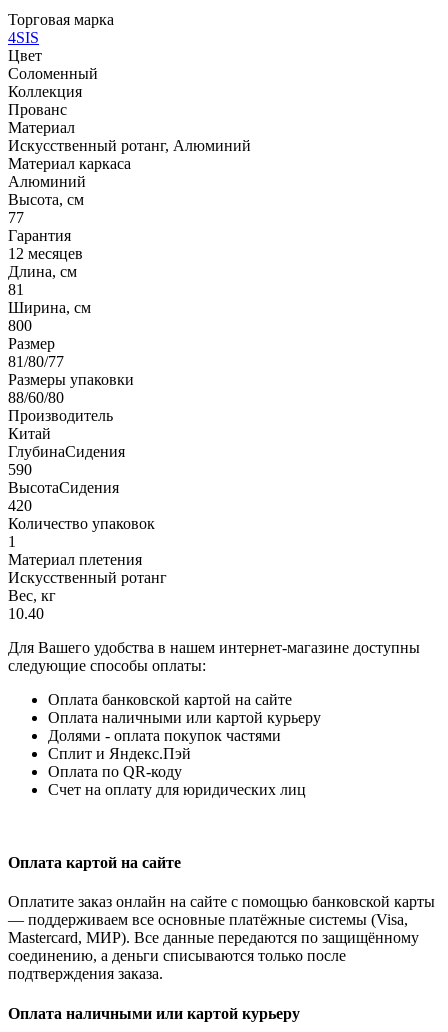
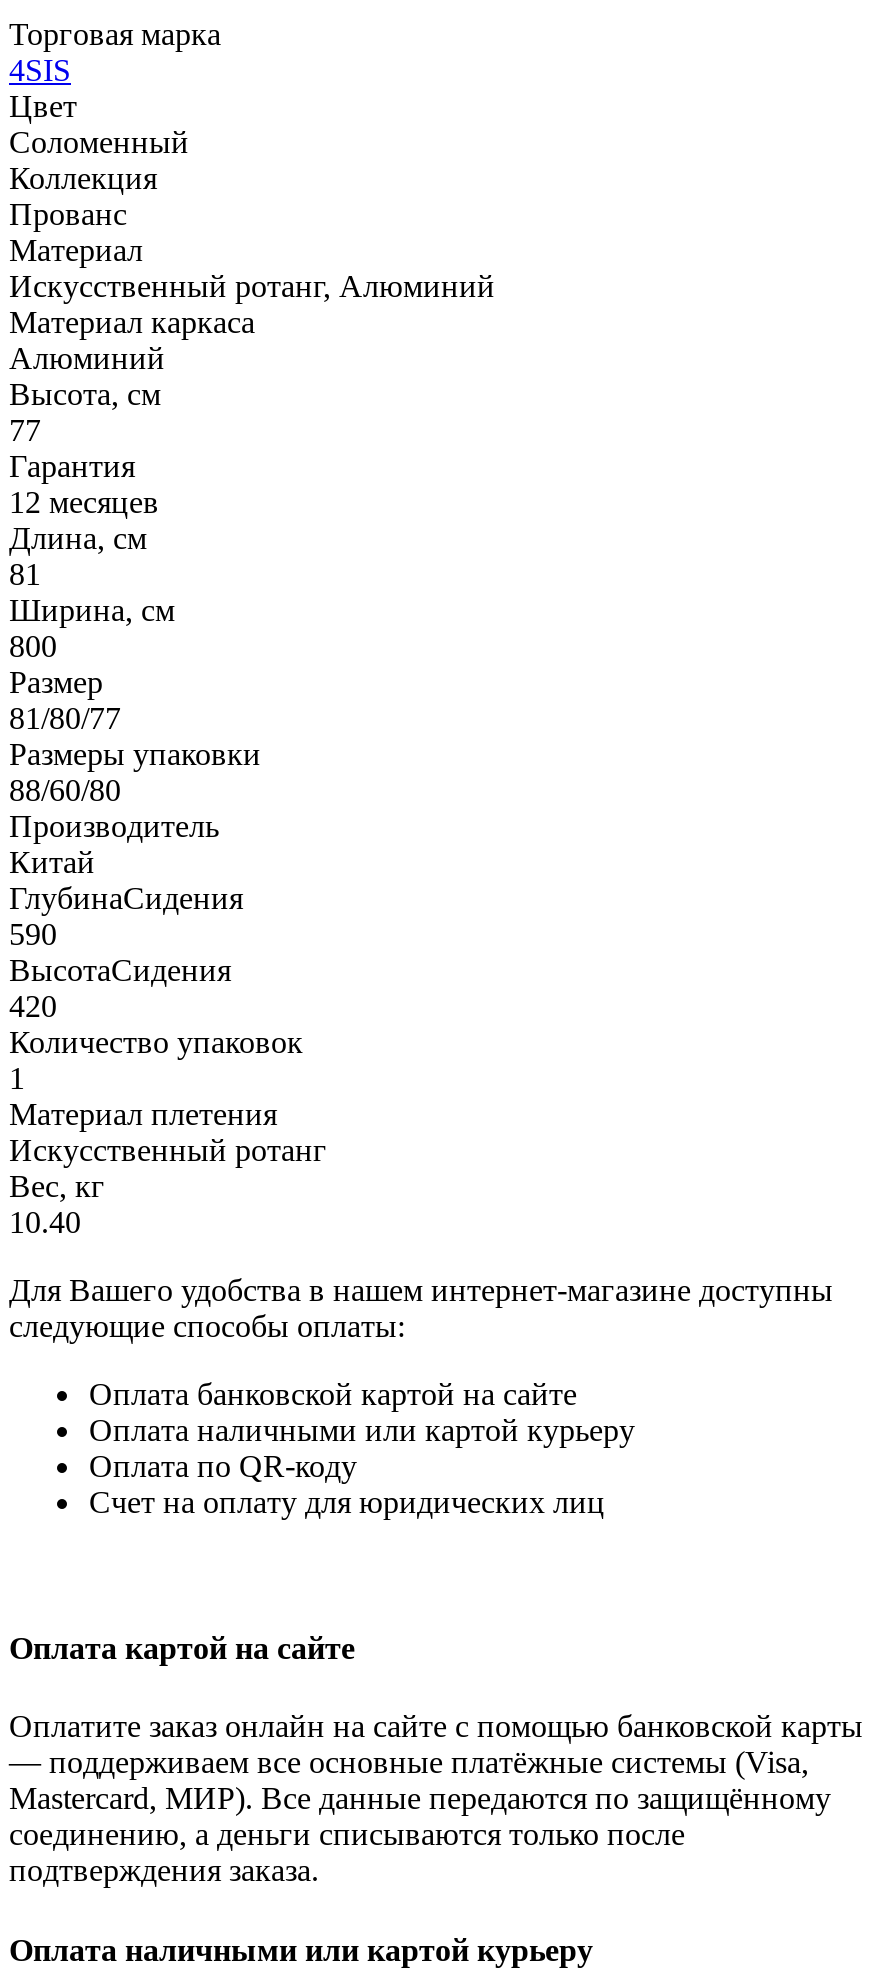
- Долями - оплата покупок частями
- Сплит и Яндекс.Пэй
